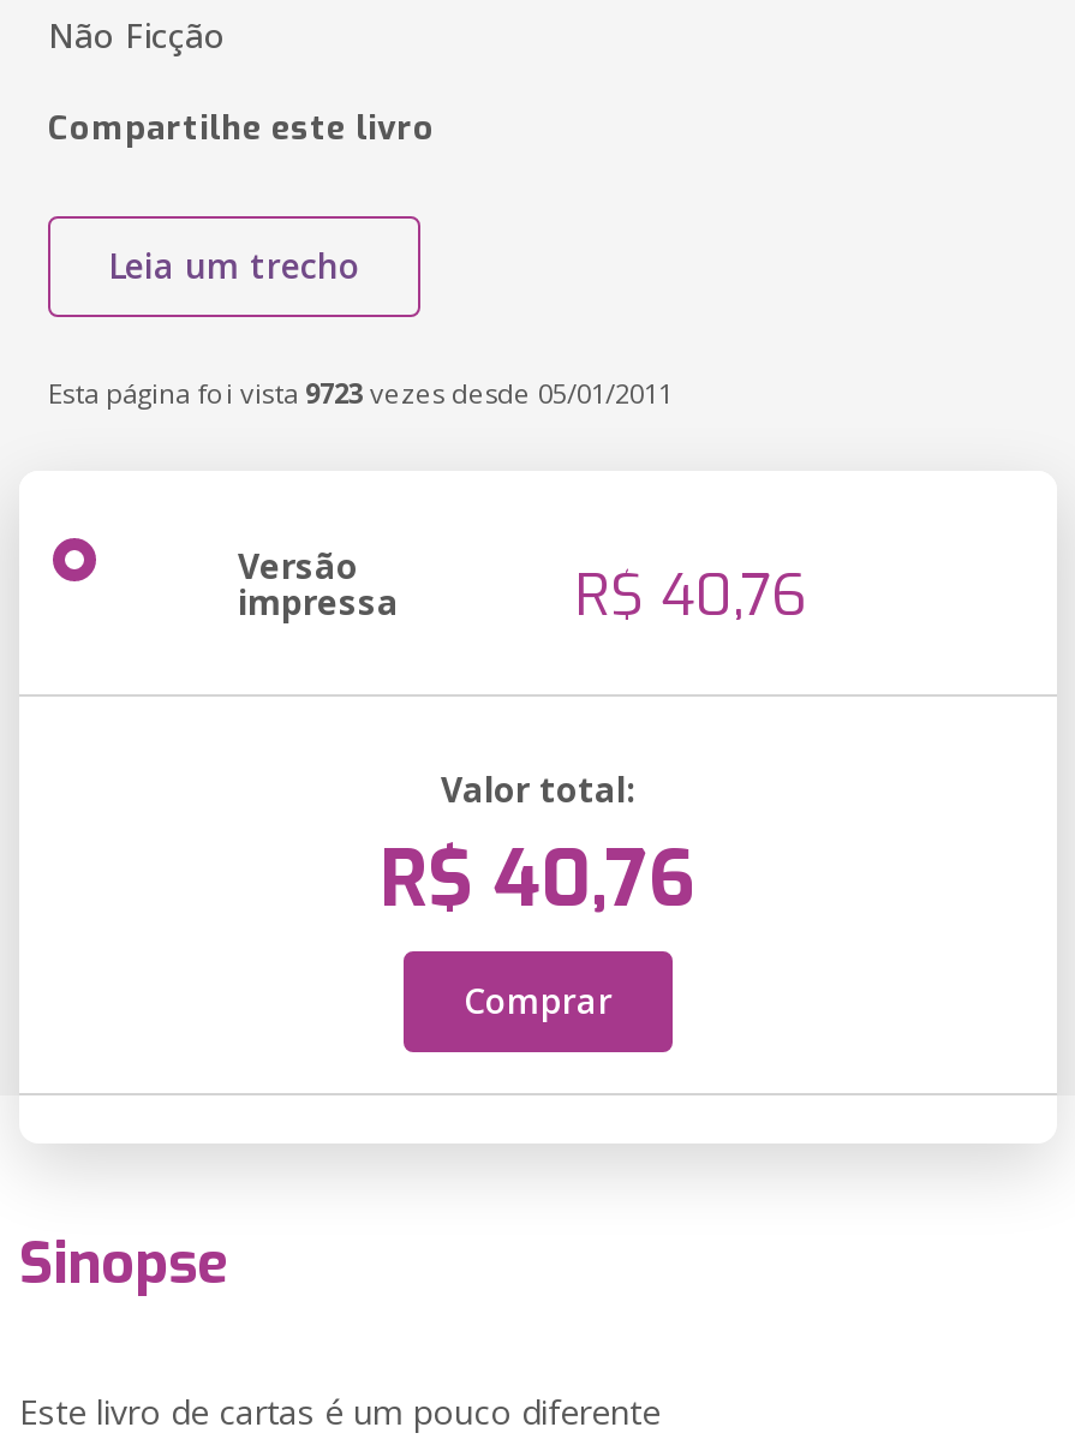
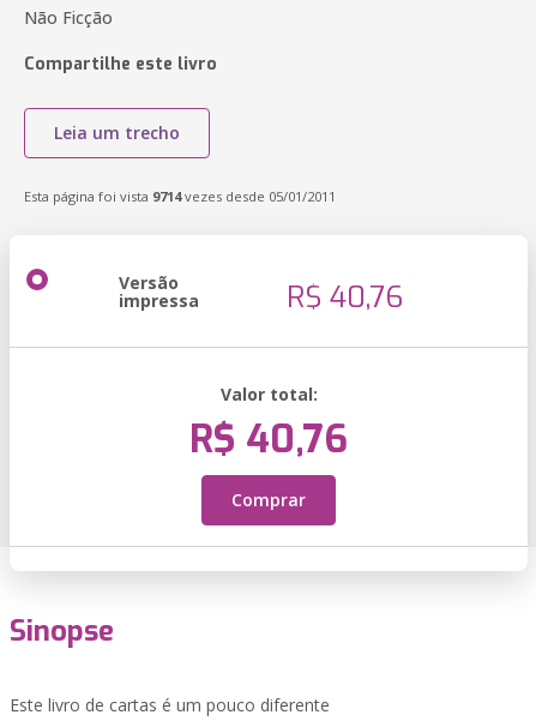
- Esta página foi vista 9723 vezes desde 05/01/2011
+ Esta página foi vista 9714 vezes desde 05/01/2011
